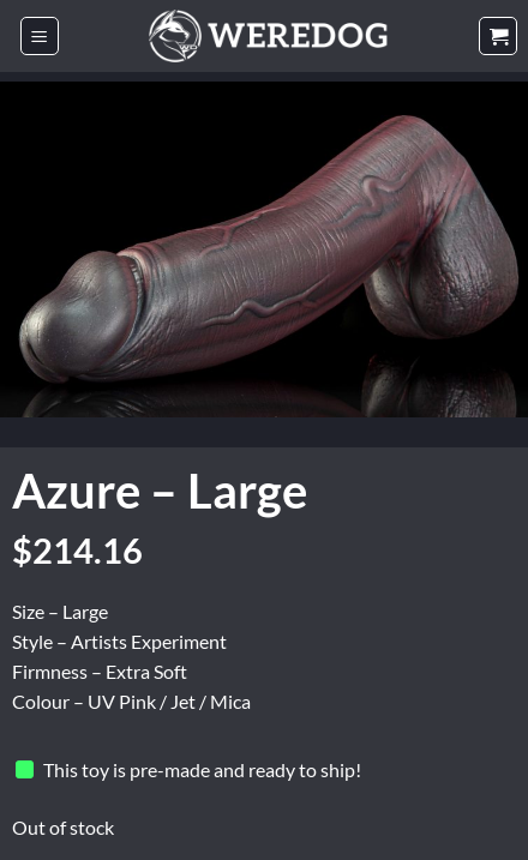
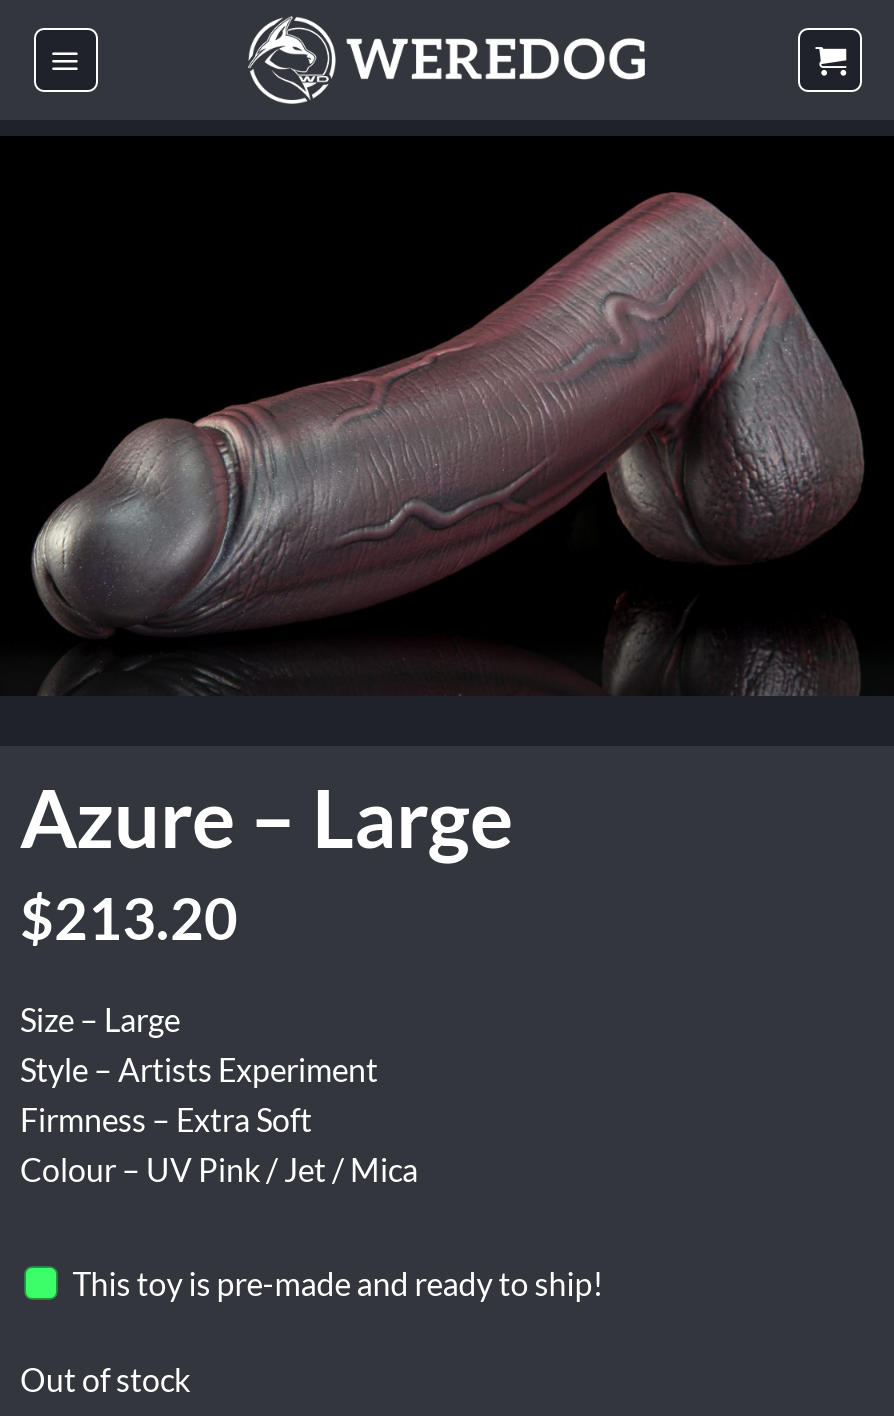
- $214.16
+ $213.20
